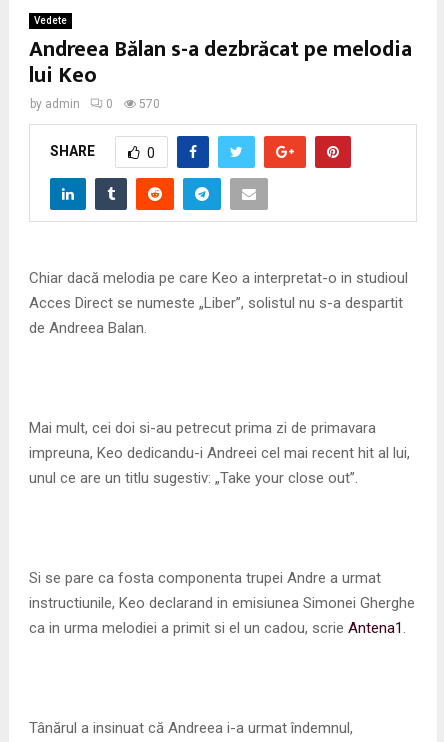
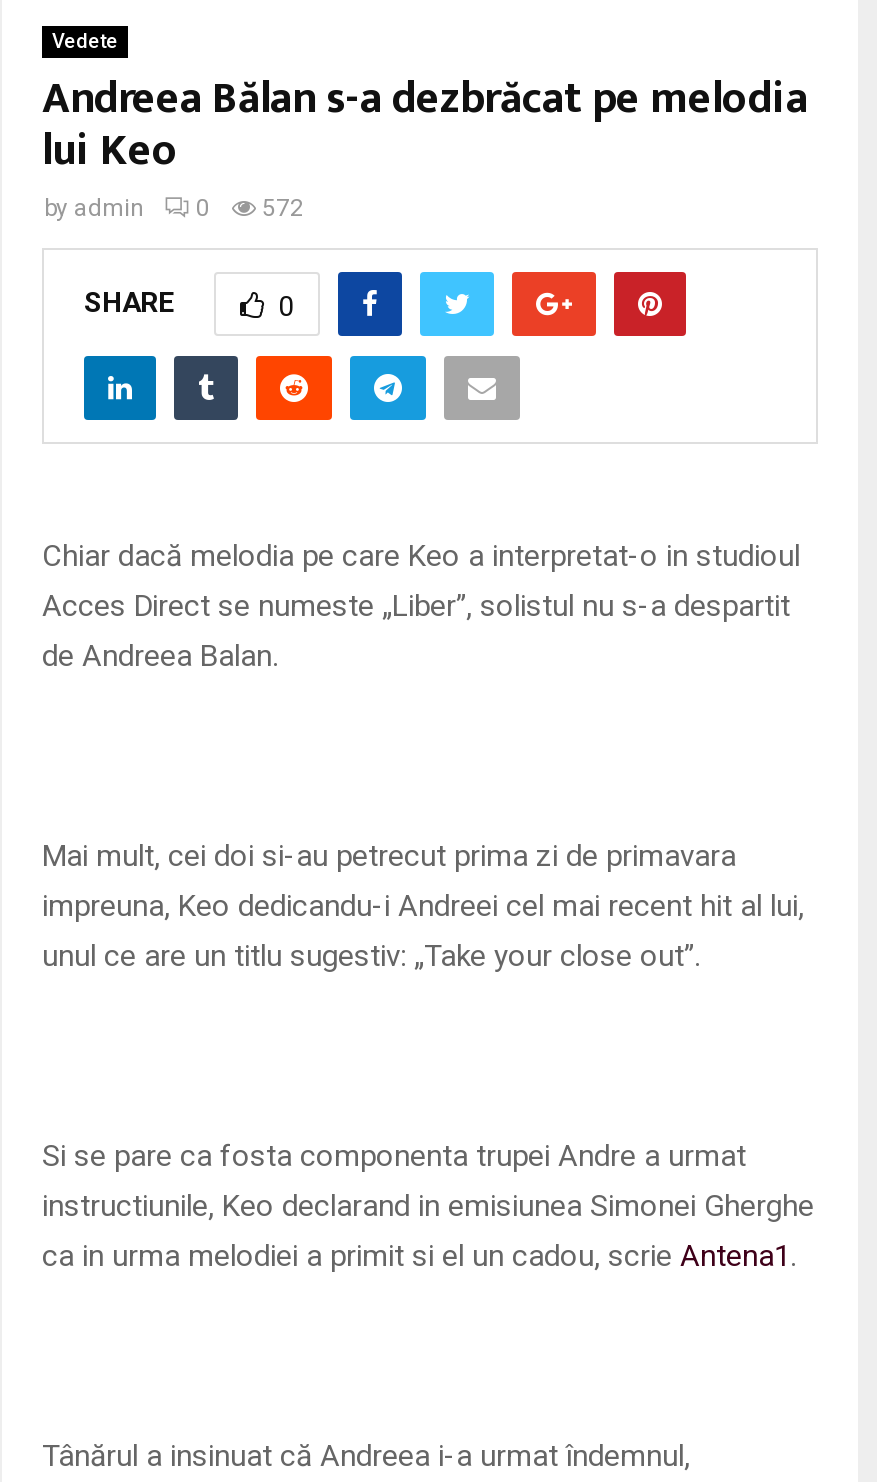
- 570
+ 572
